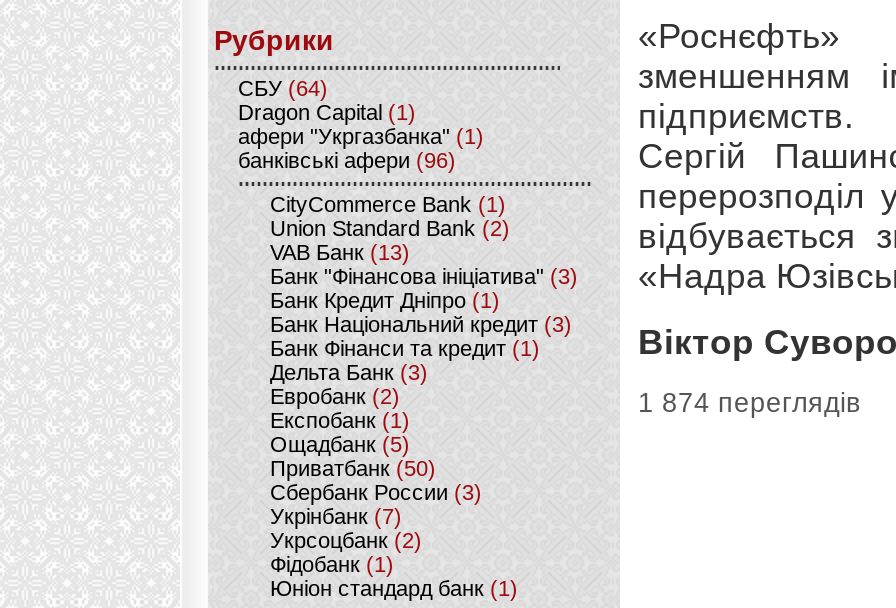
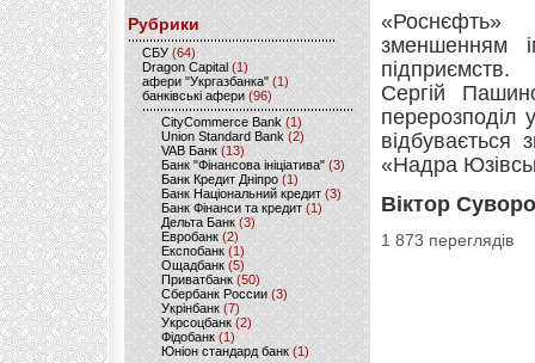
- 1 874 переглядів
+ 1 873 переглядів
